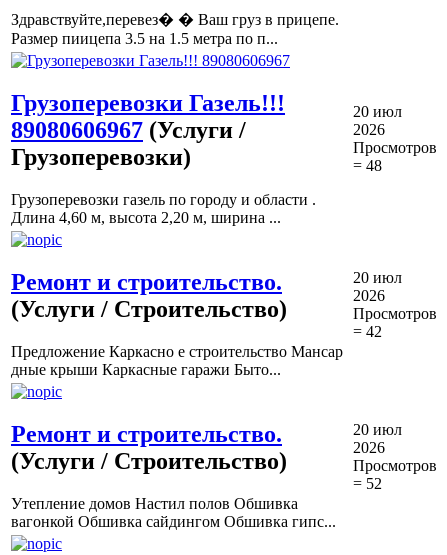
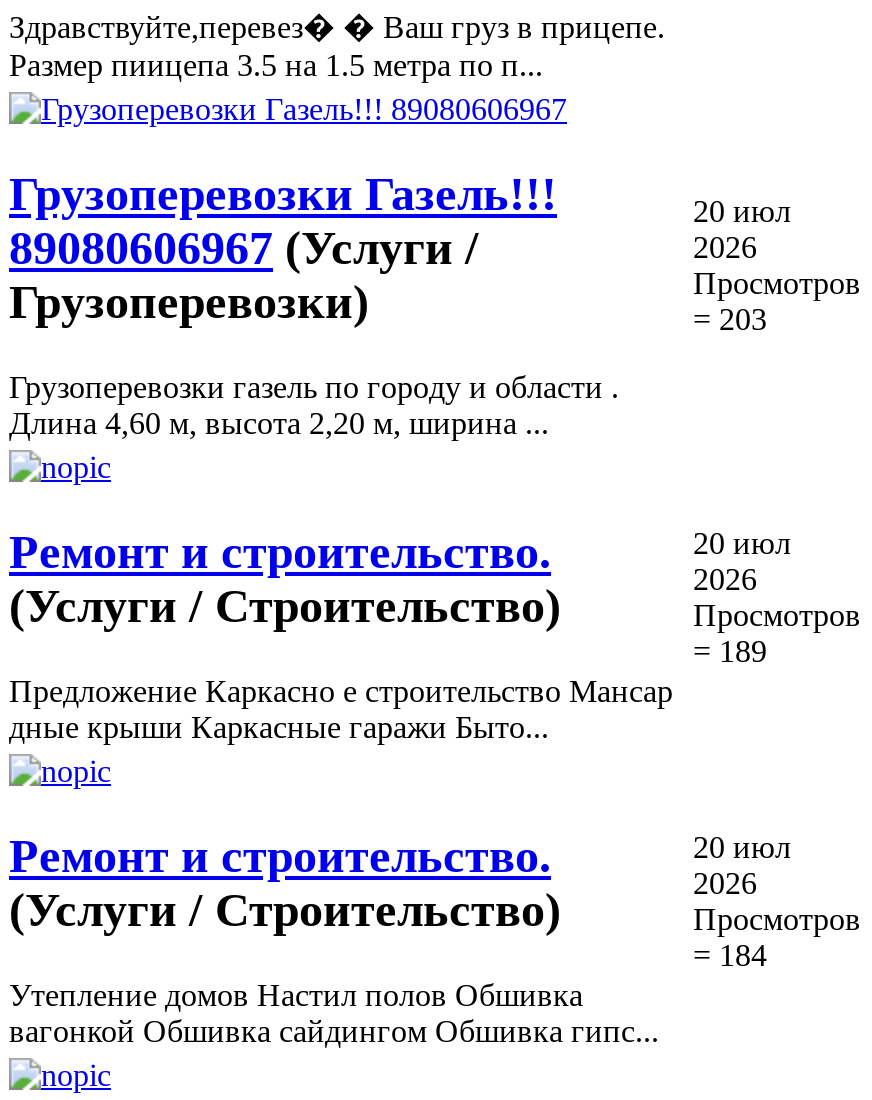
- = 48
+ = 203

- = 42
+ = 189

- = 52
+ = 184
